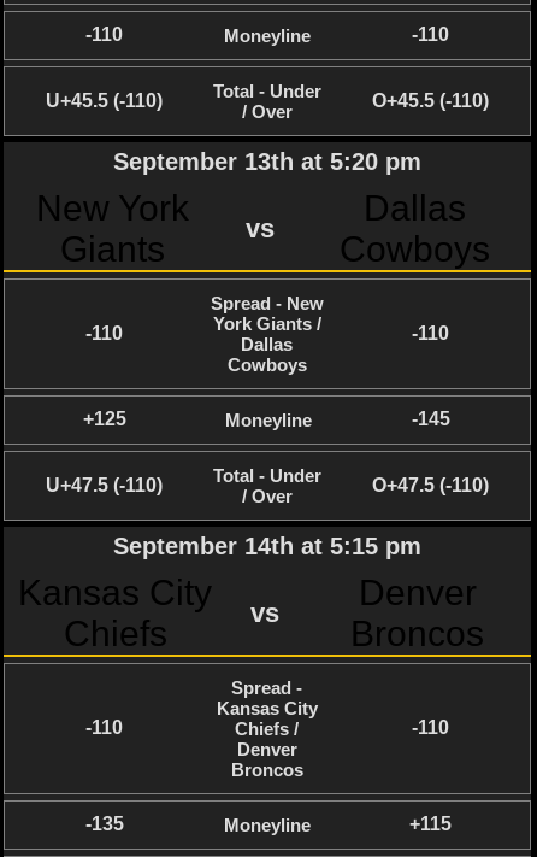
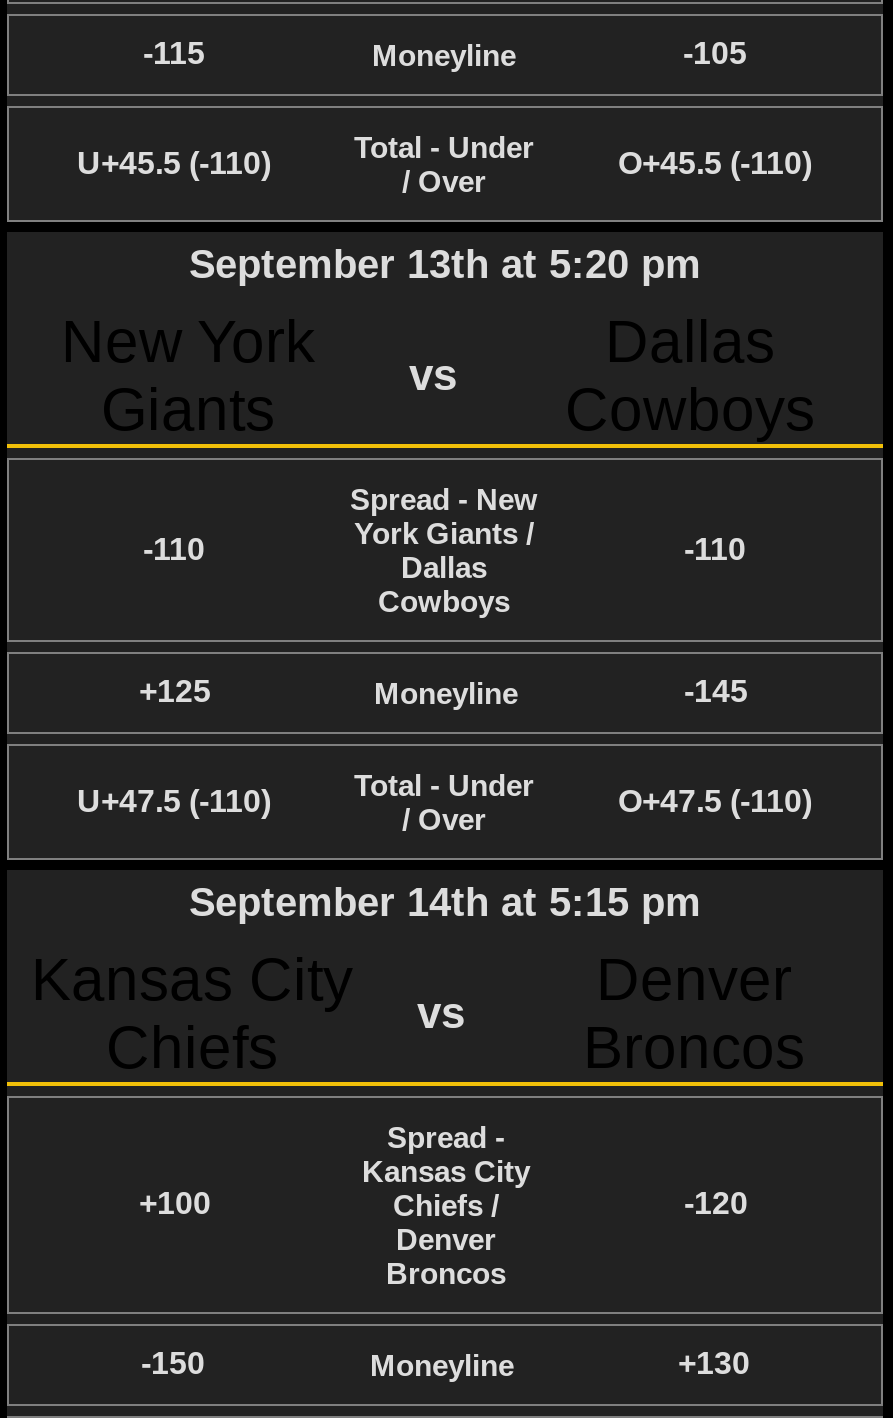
- -110
+ -115

- -110
+ -105

- -110
+ +100

- -110
+ -120

- -135
+ -150

- +115
+ +130
